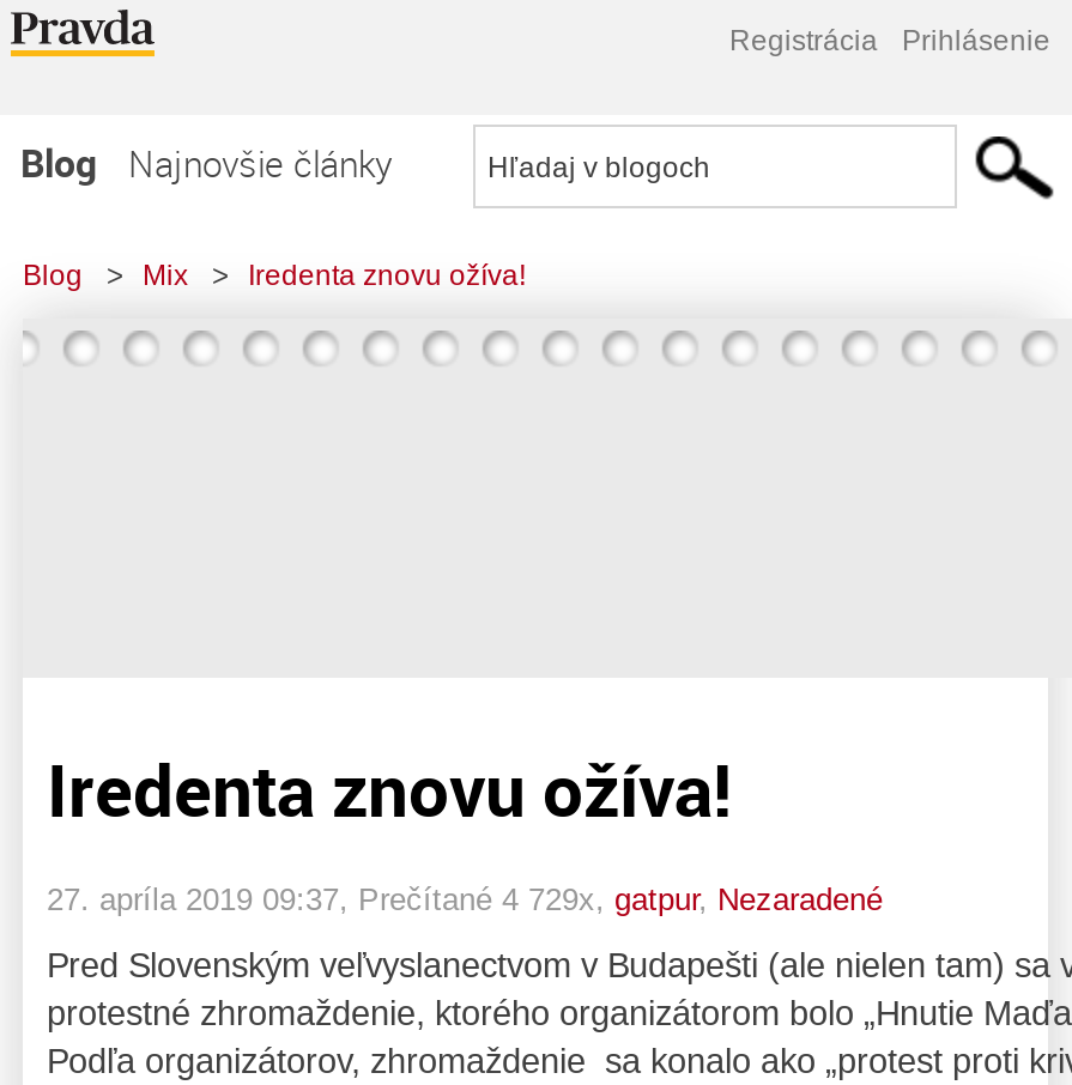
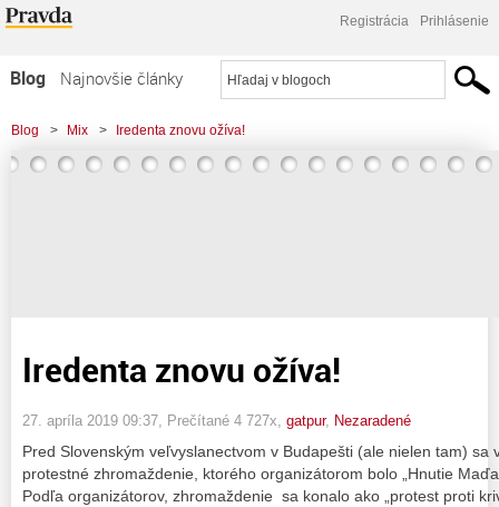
- 27. apríla 2019 09:37, Prečítané 4 729x, gatpur, Nezaradené
+ 27. apríla 2019 09:37, Prečítané 4 727x, gatpur, Nezaradené
